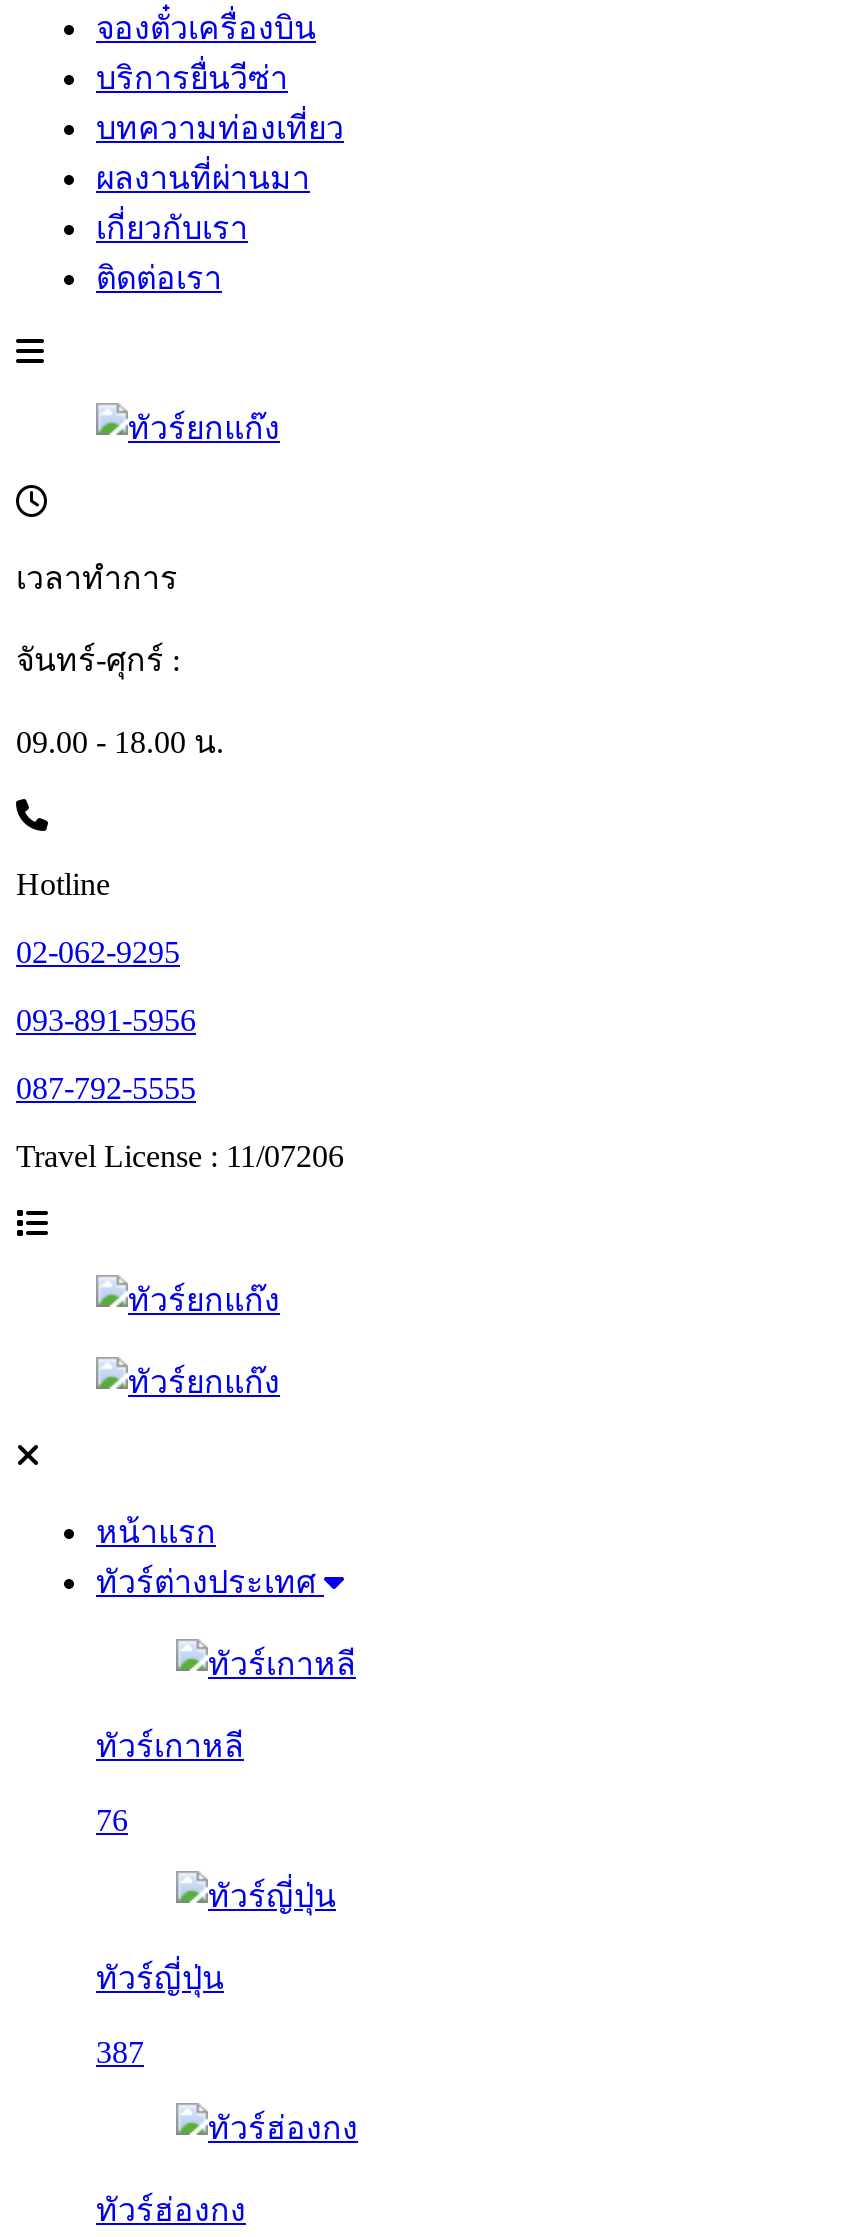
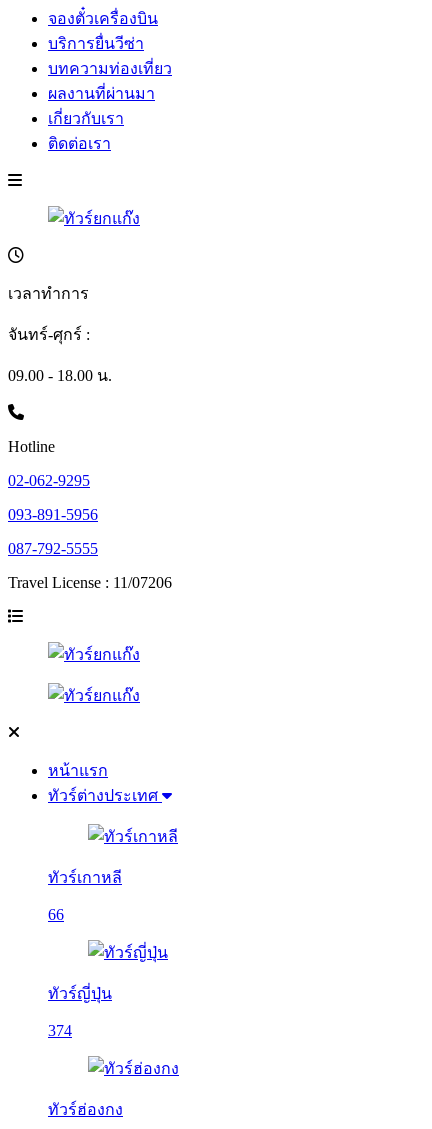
- 76
+ 66

- 387
+ 374
